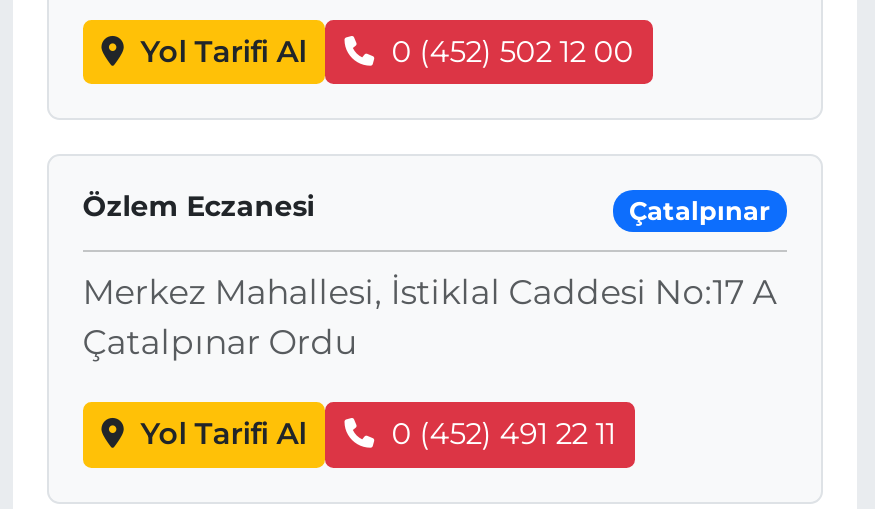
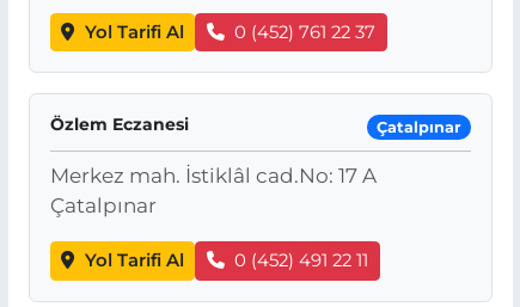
- 0 (452) 502 12 00
+ 0 (452) 761 22 37

- Merkez Mahallesi, İstiklal Caddesi No:17 A
- Çatalpınar Ordu
+ Merkez mah. İstiklâl cad.No: 17 A
+ Çatalpınar
